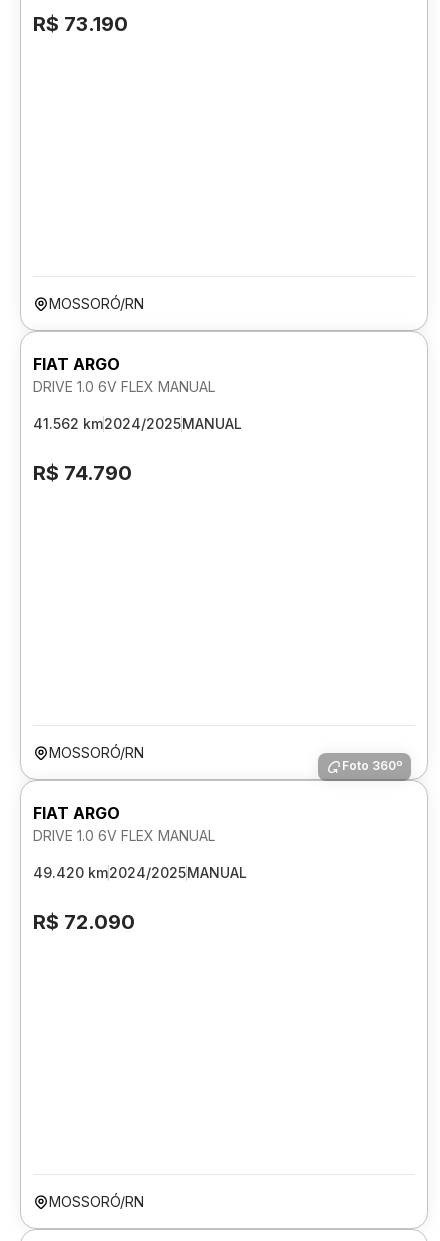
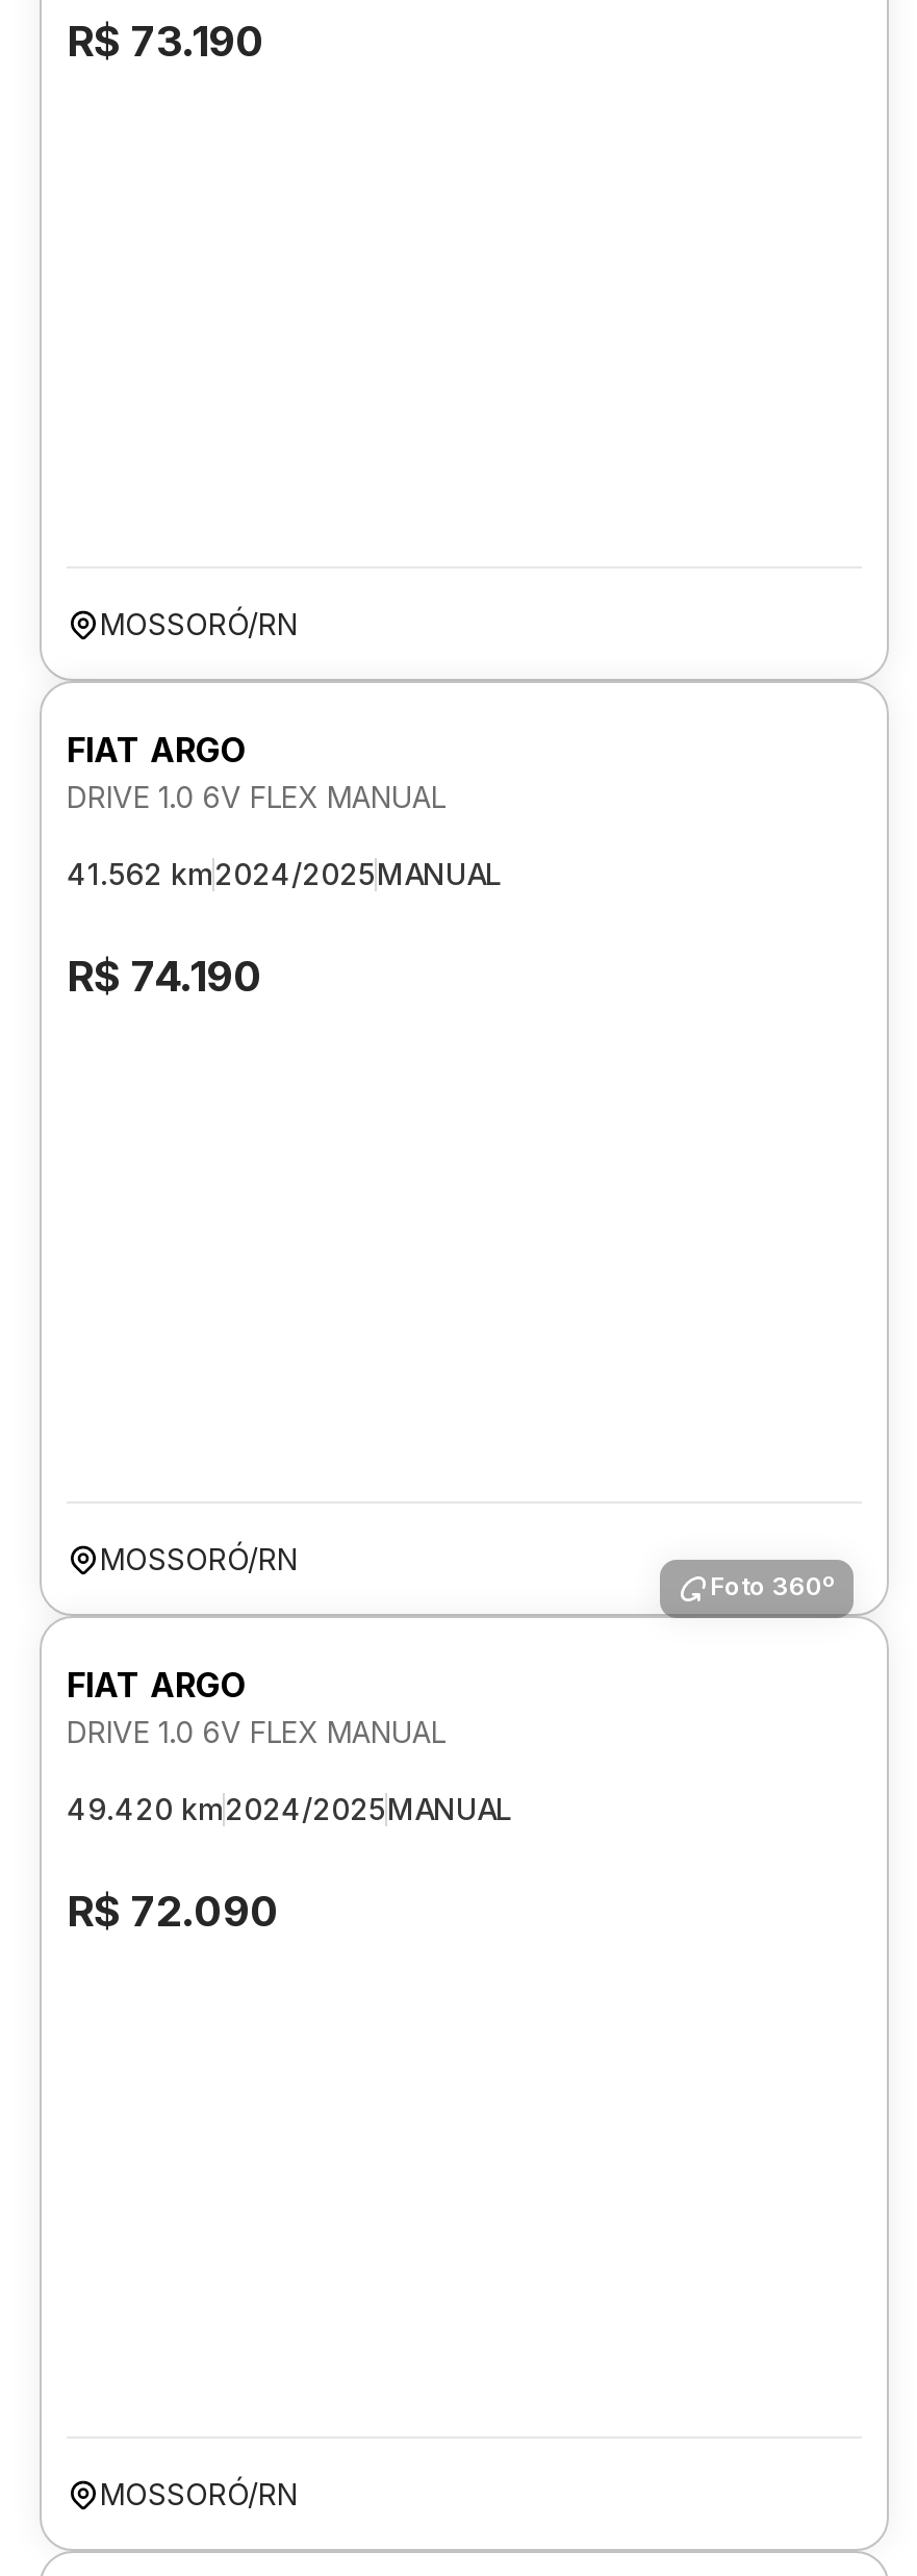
- R$ 74.790
+ R$ 74.190
